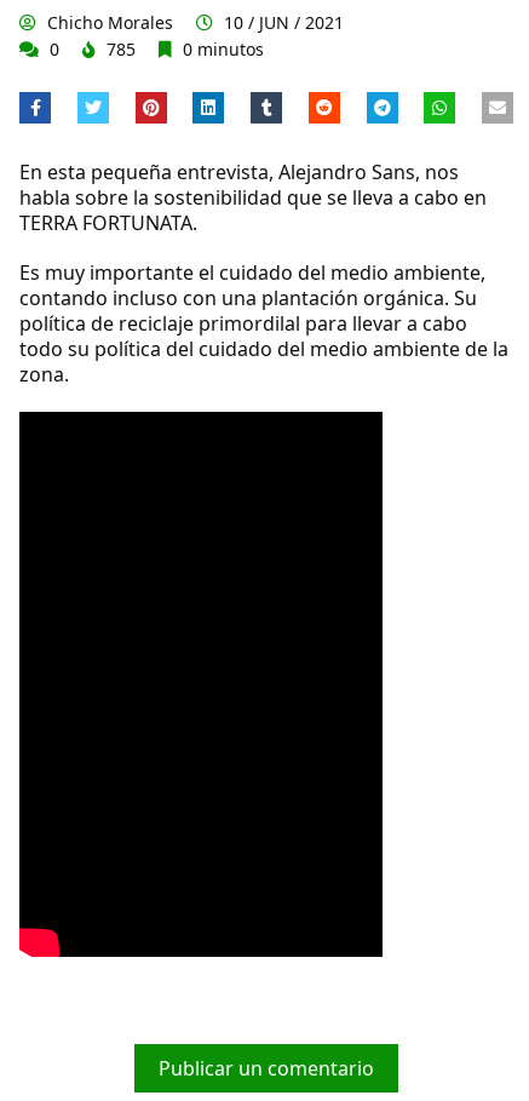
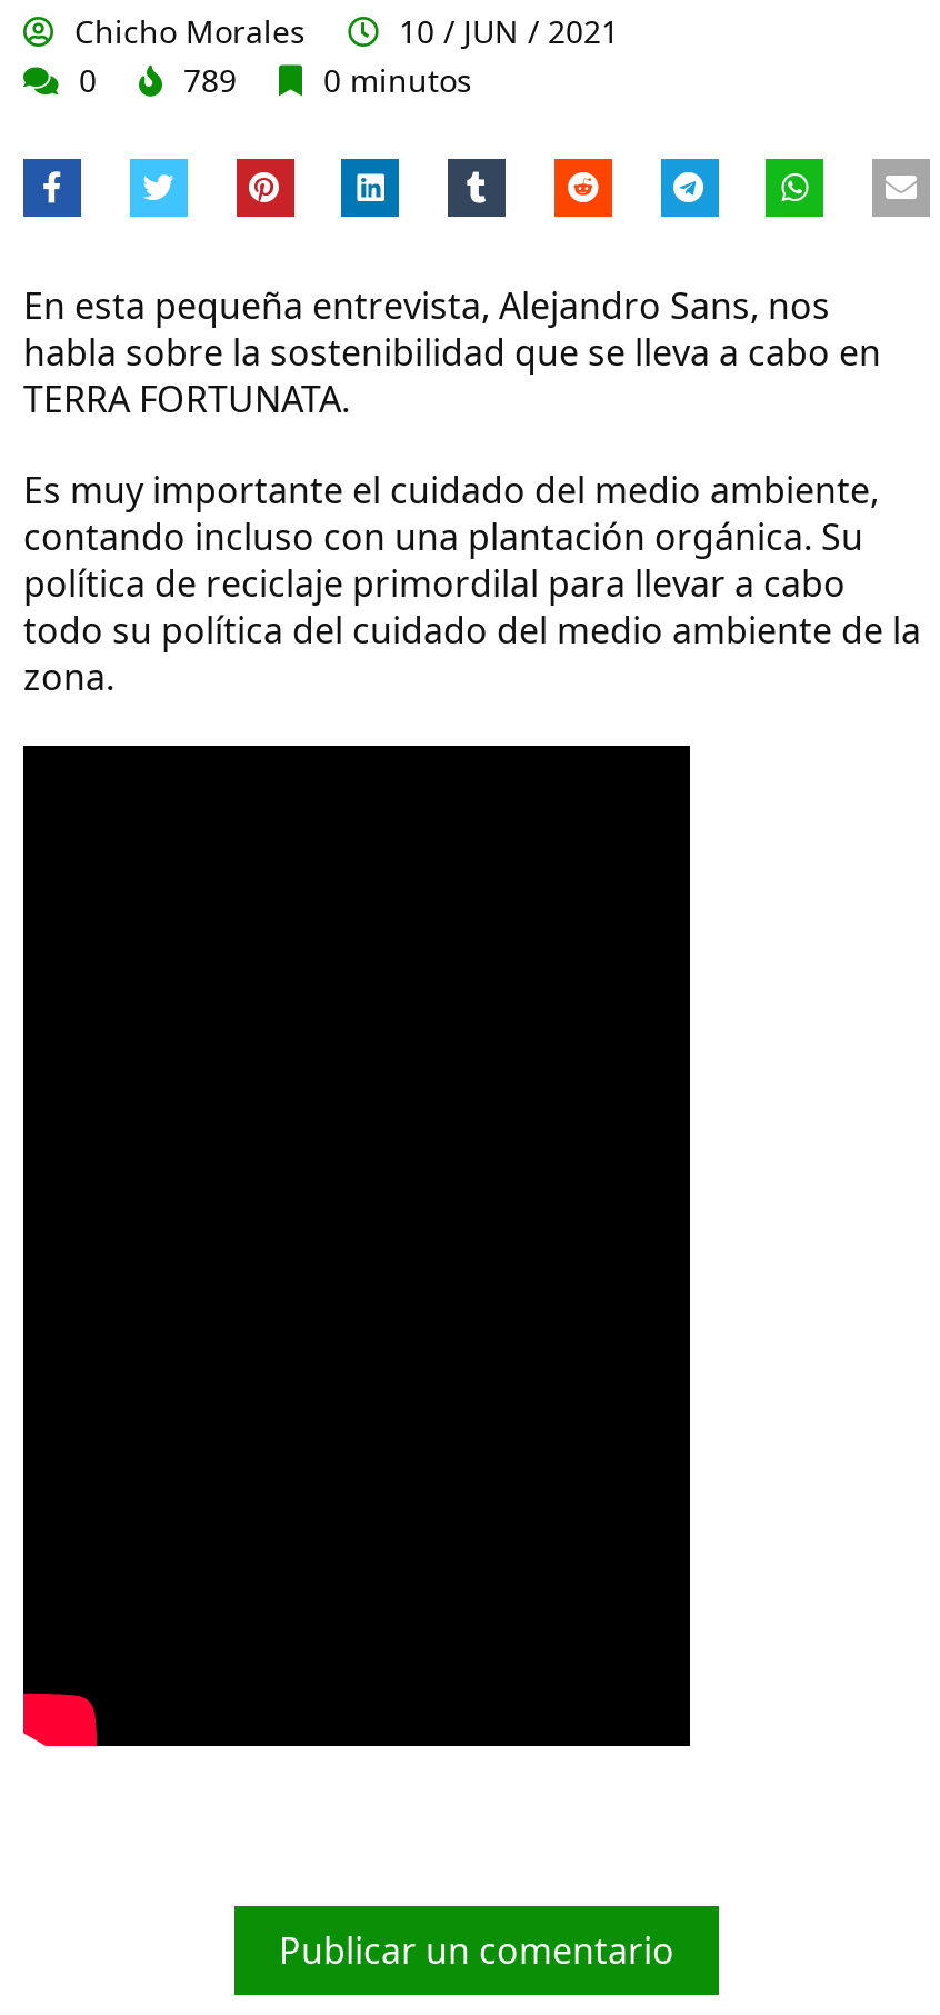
- 0 785 0 minutos
+ 0 789 0 minutos
